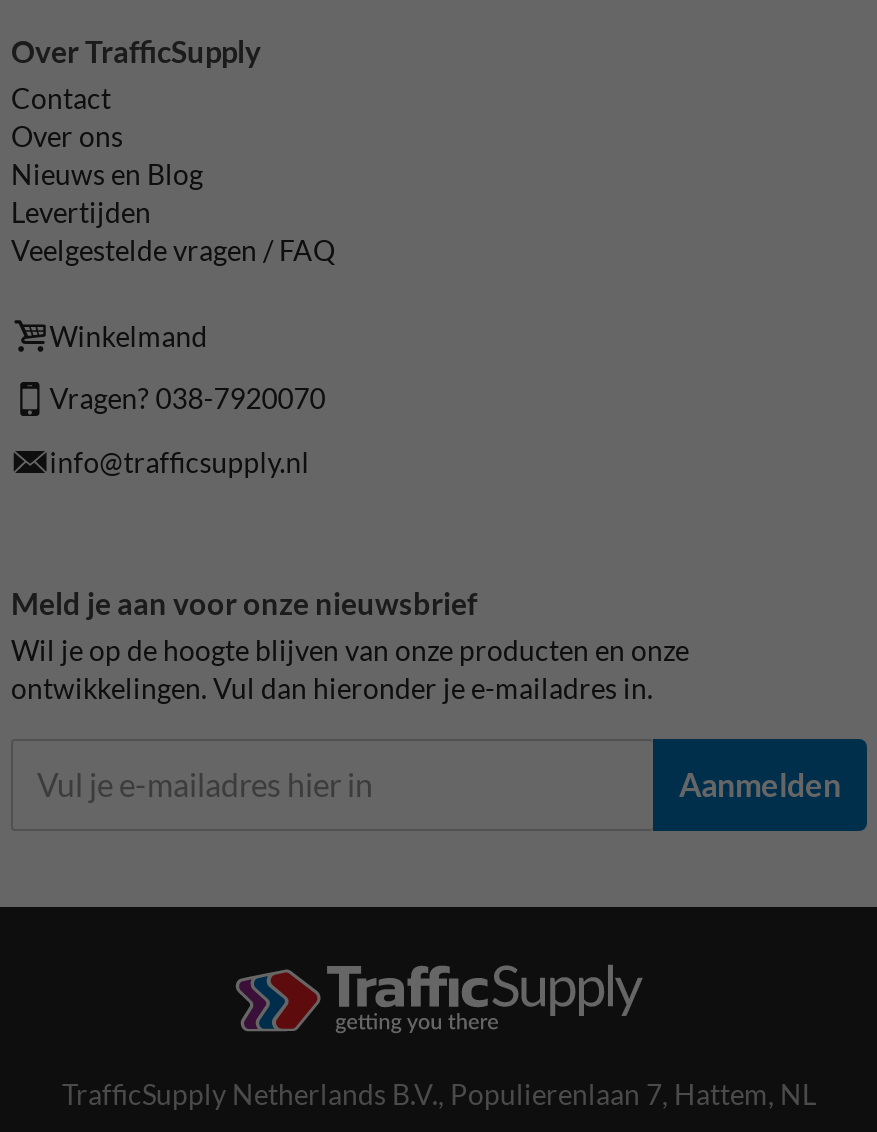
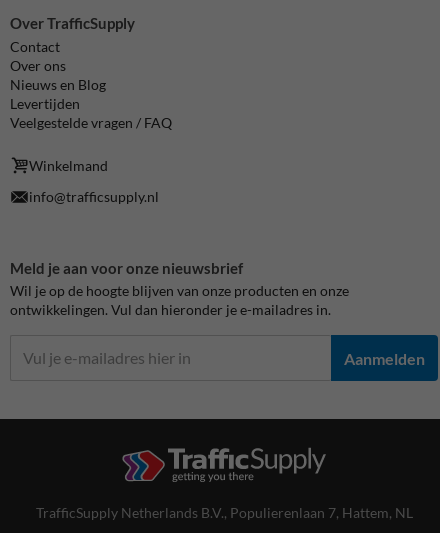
- Vragen? 038-7920070
